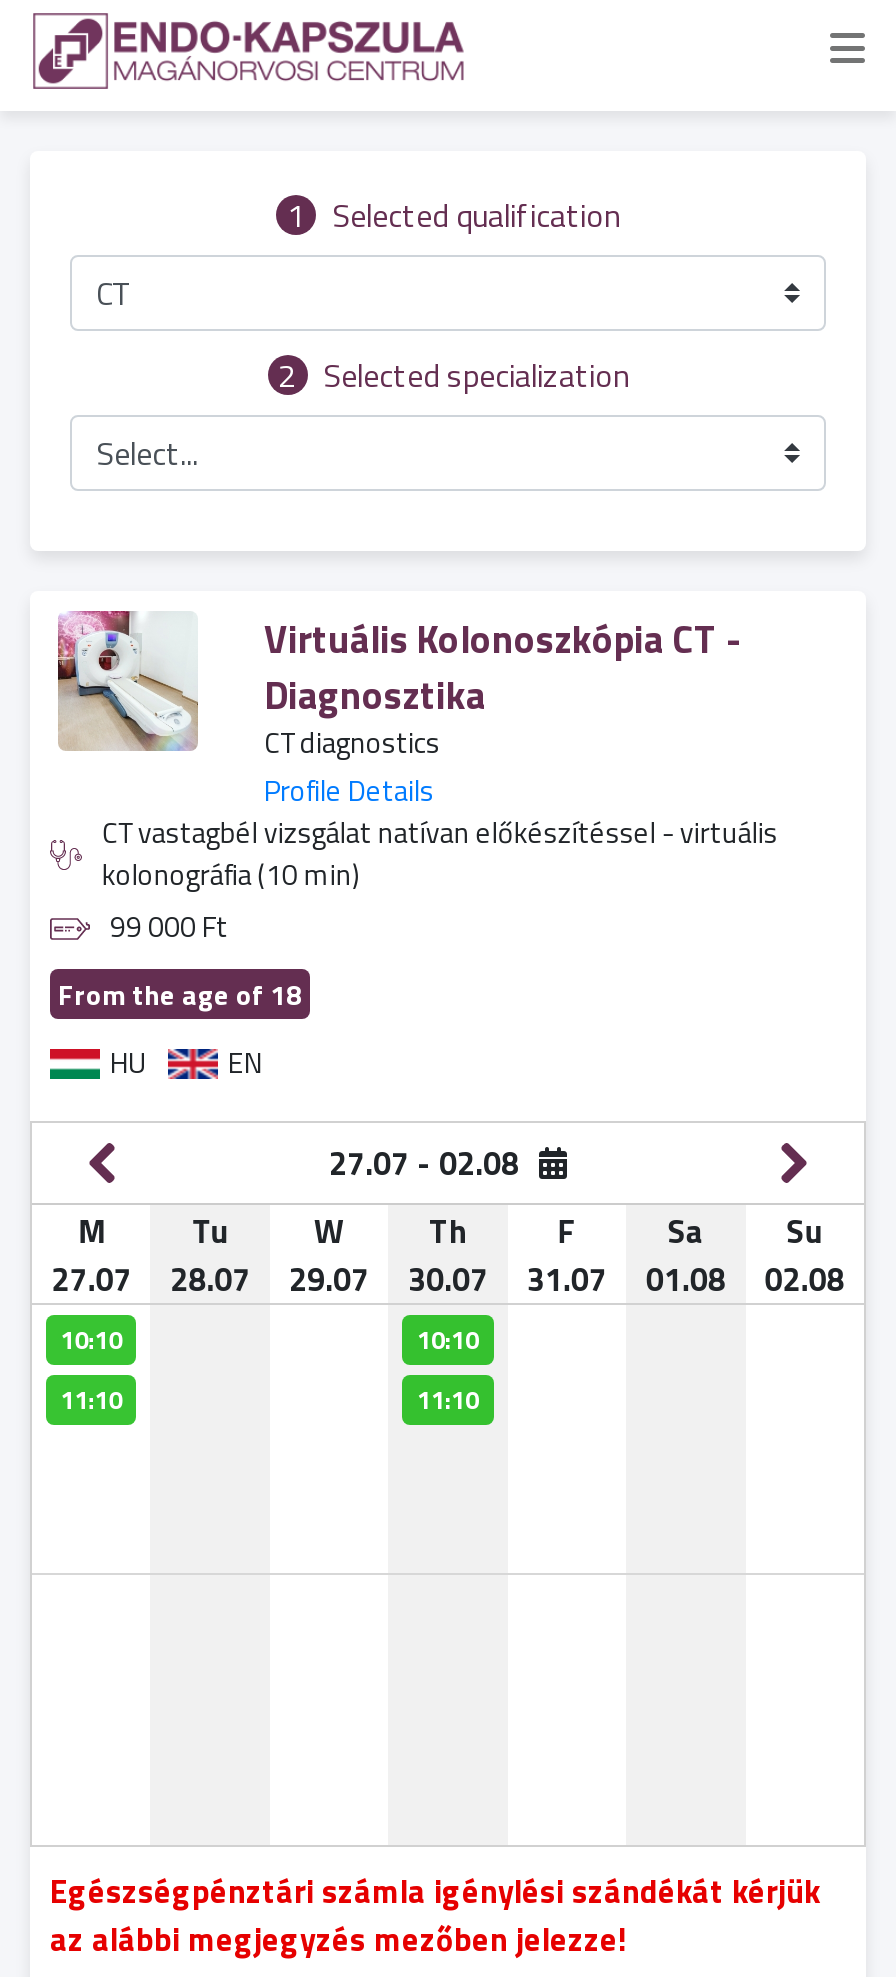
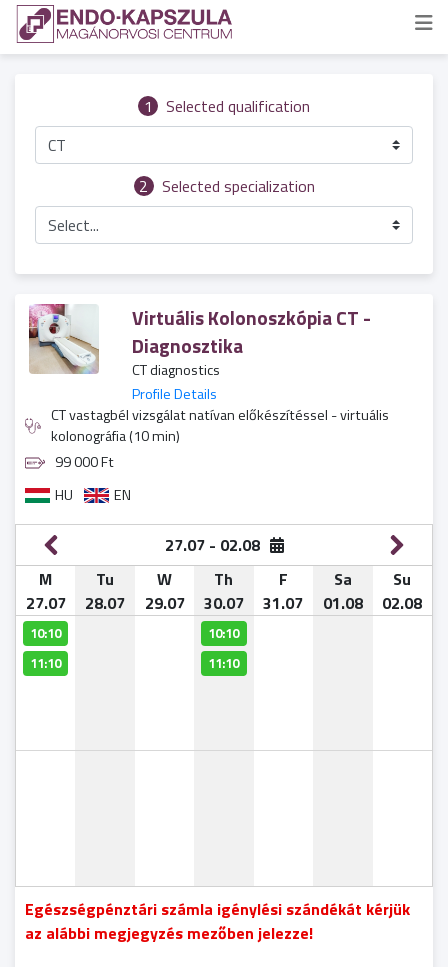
- From the age of 18
